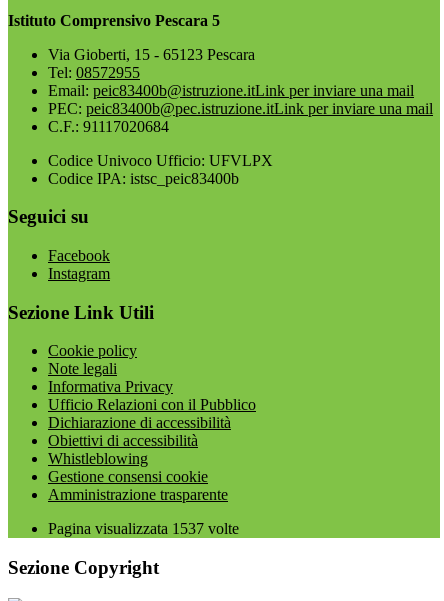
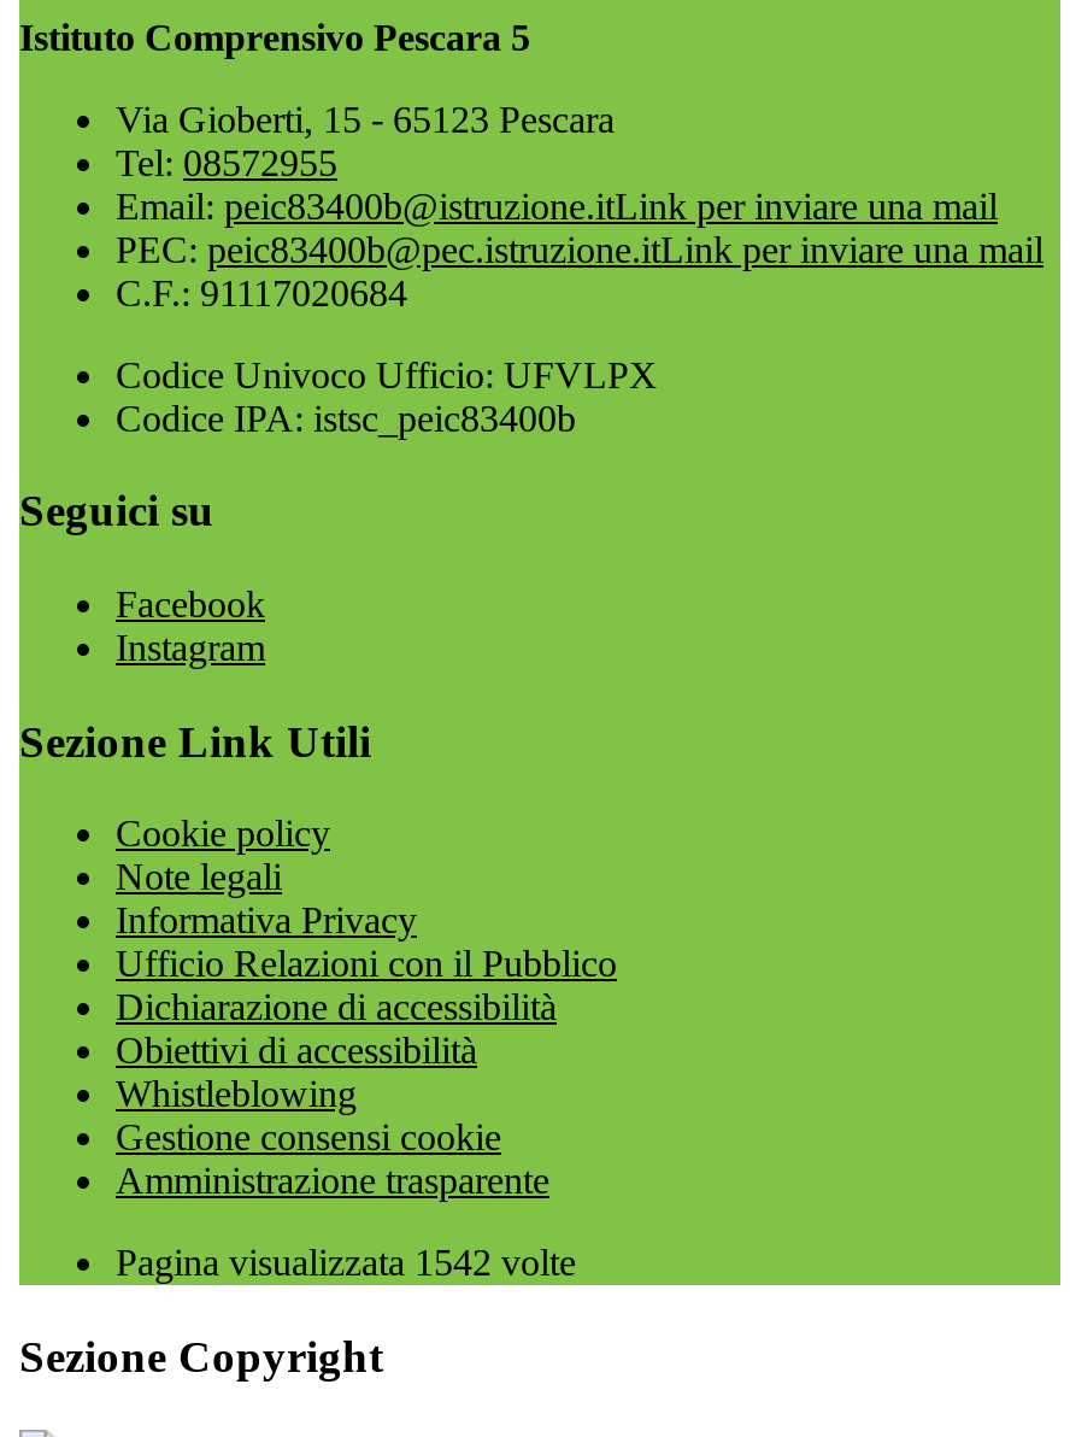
- Pagina visualizzata 1537 volte
+ Pagina visualizzata 1542 volte
